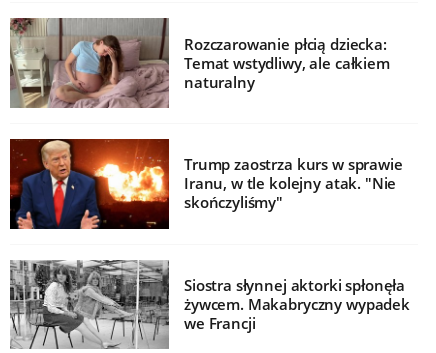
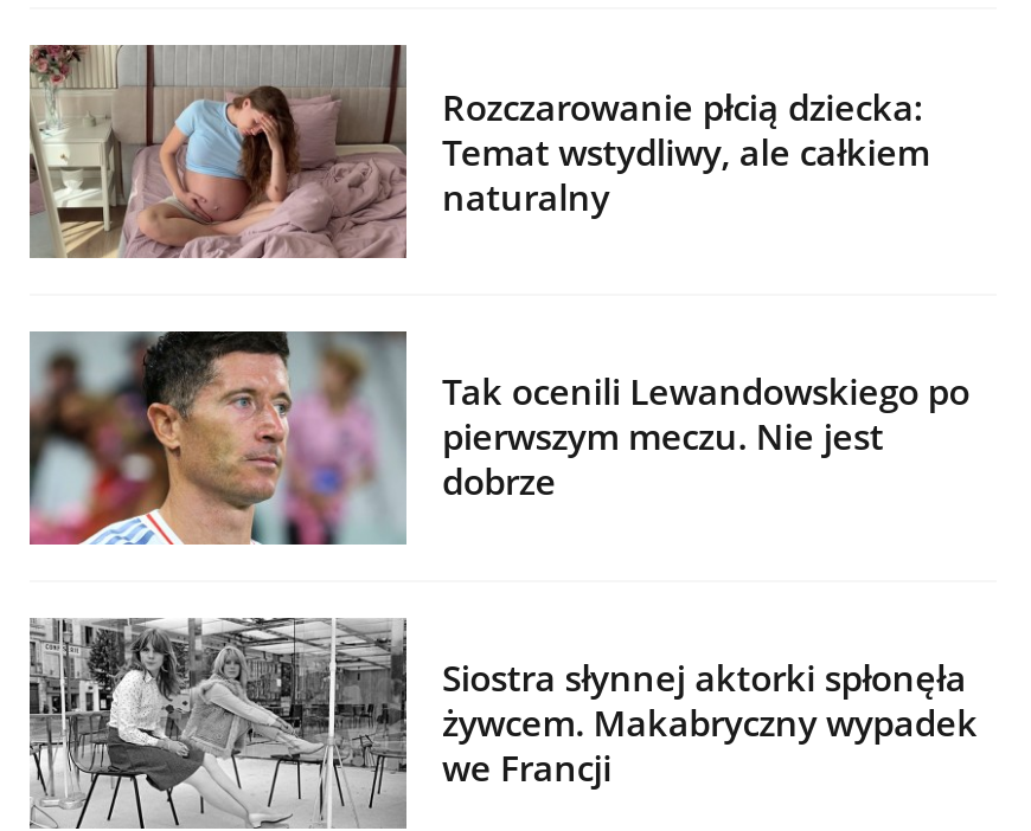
- [image]
- Trump zaostrza kurs w sprawie
- Iranu, w tle kolejny atak. "Nie
- skończyliśmy"
+ [image]
+ Tak ocenili Lewandowskiego po
+ pierwszym meczu. Nie jest
+ dobrze
